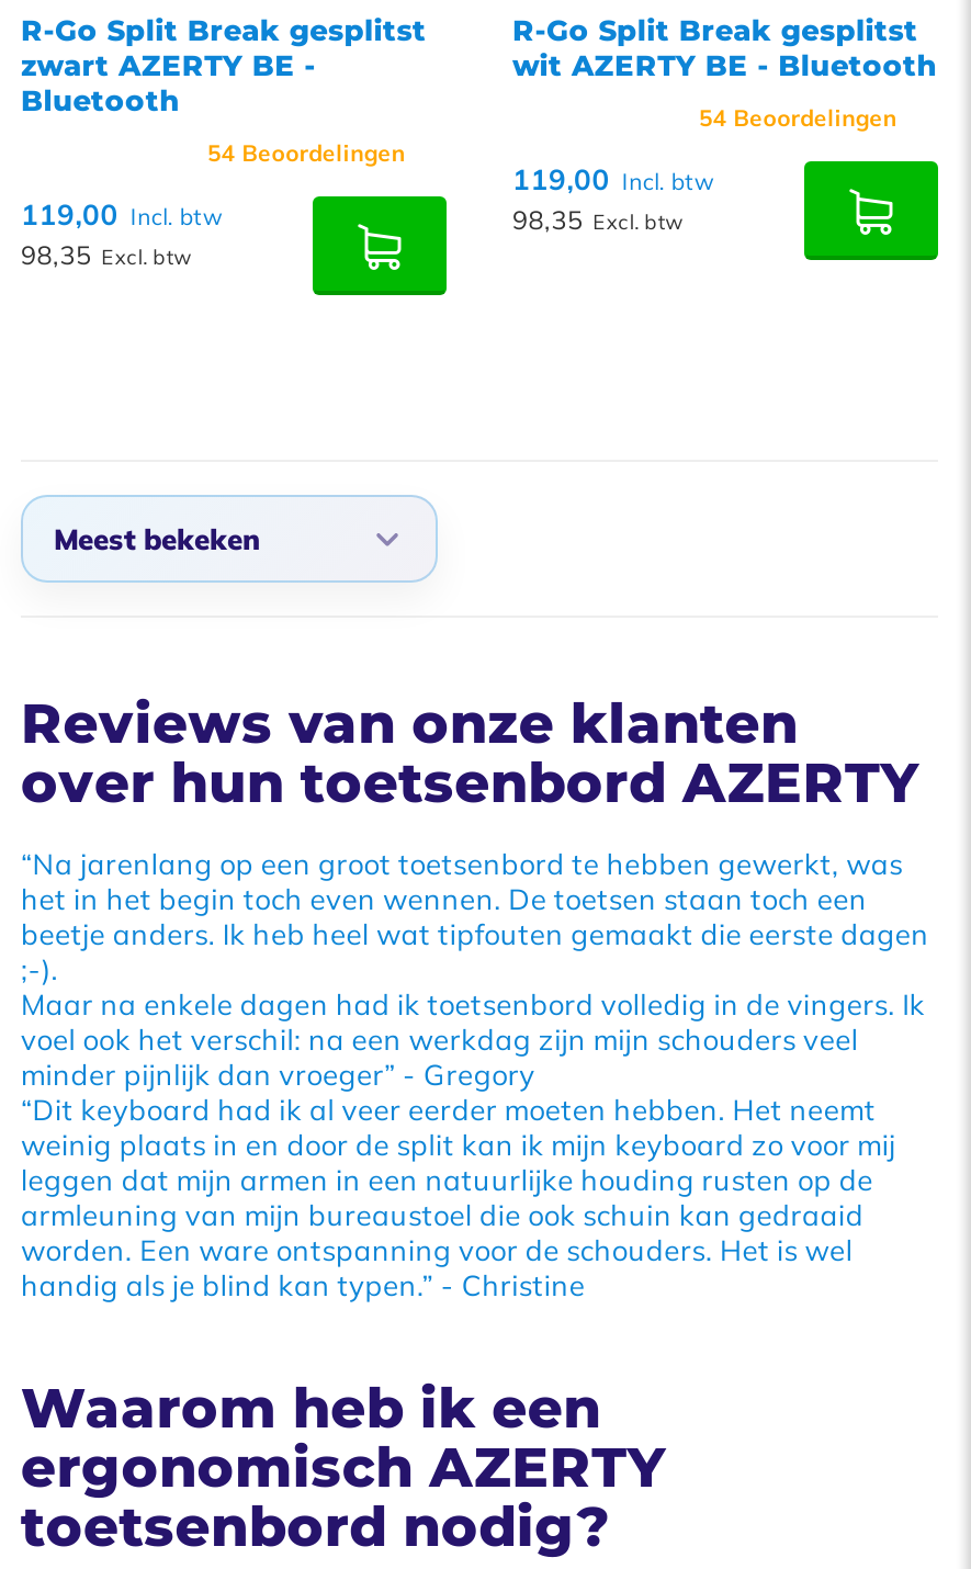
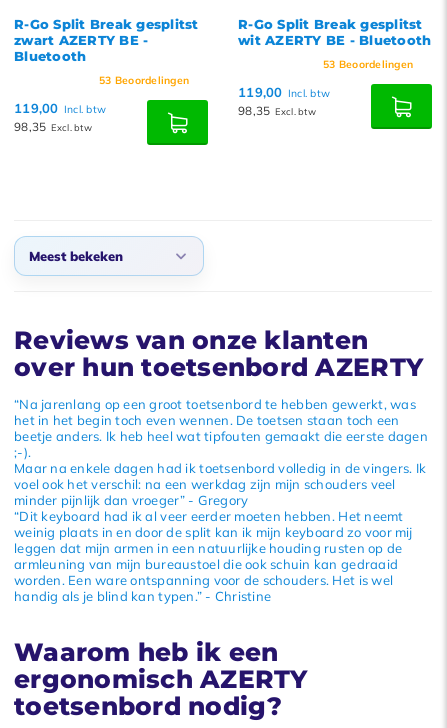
- 54 Beoordelingen
+ 53 Beoordelingen

- 54 Beoordelingen
+ 53 Beoordelingen
